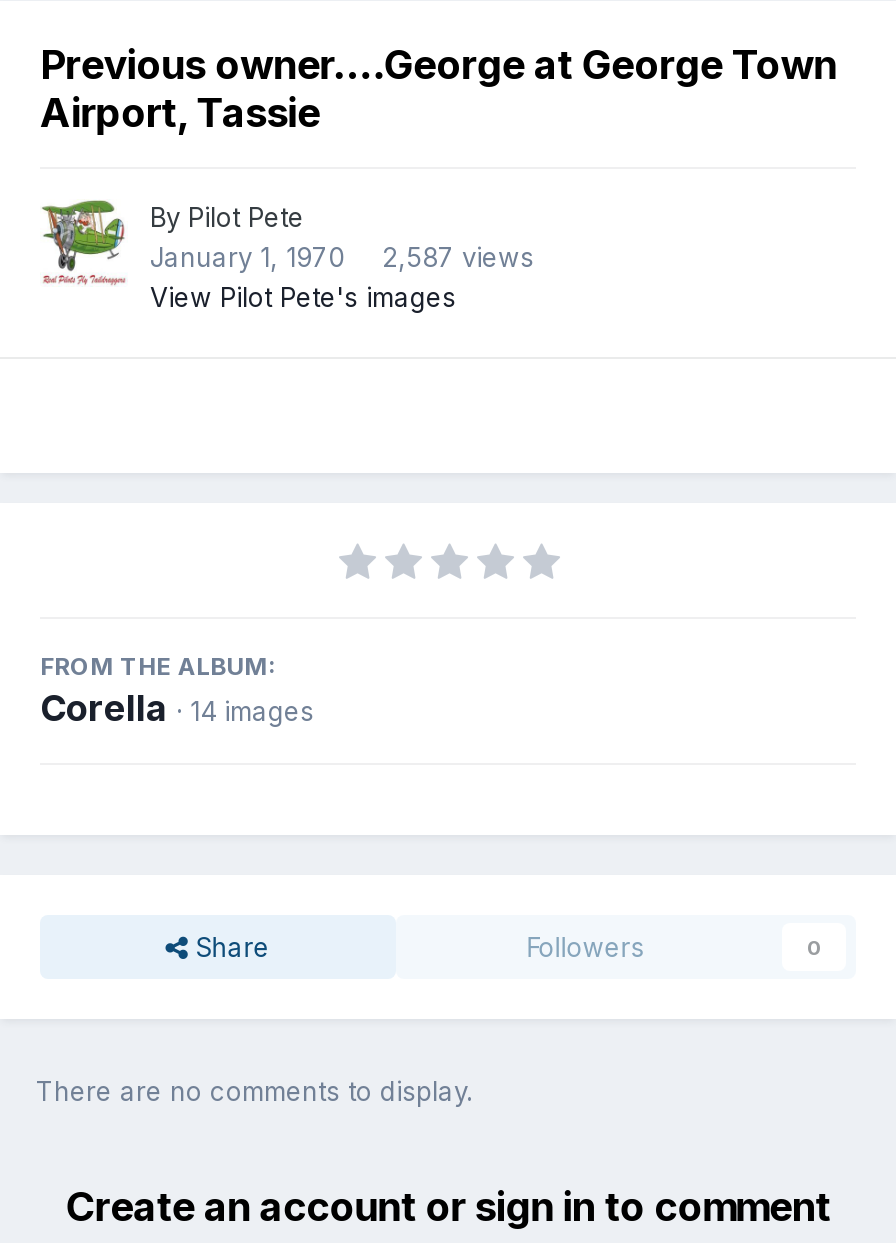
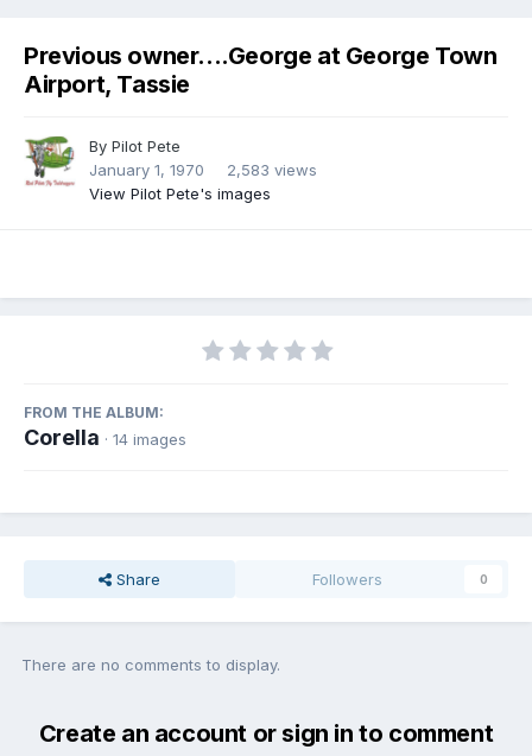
- January 1, 1970 2,587 views
+ January 1, 1970 2,583 views
